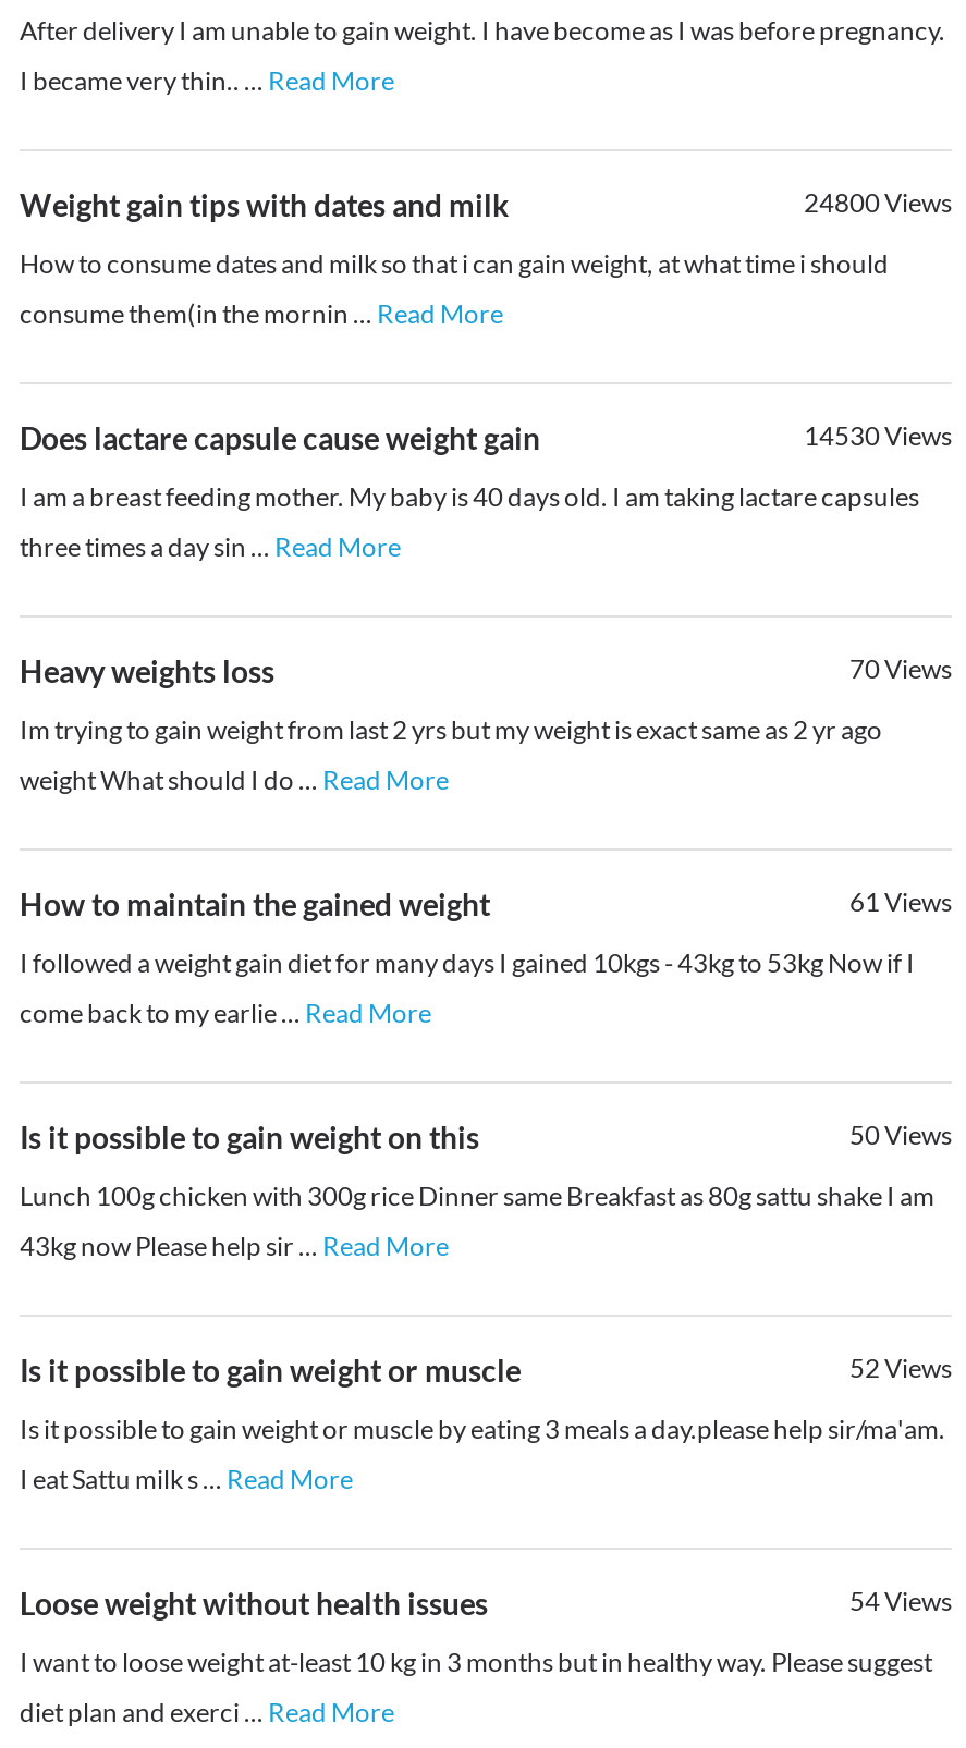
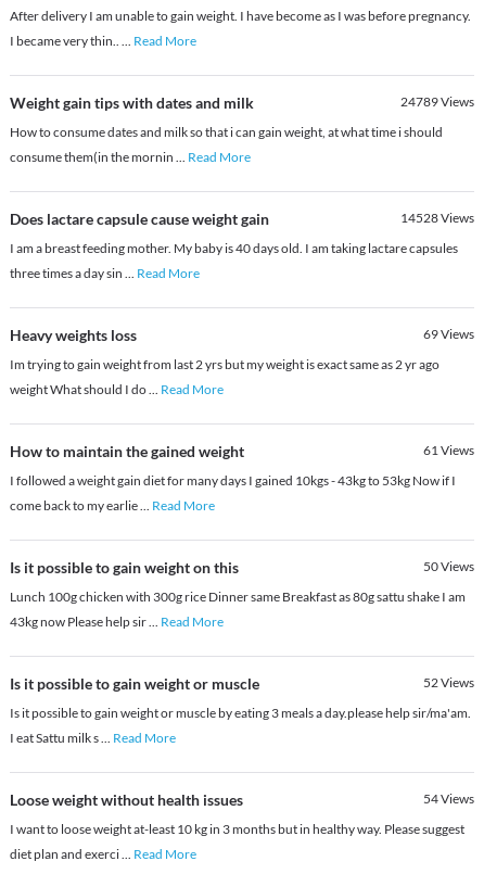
- 24800Views
+ 24789Views

- 14530Views
+ 14528Views

- 70Views
+ 69Views
